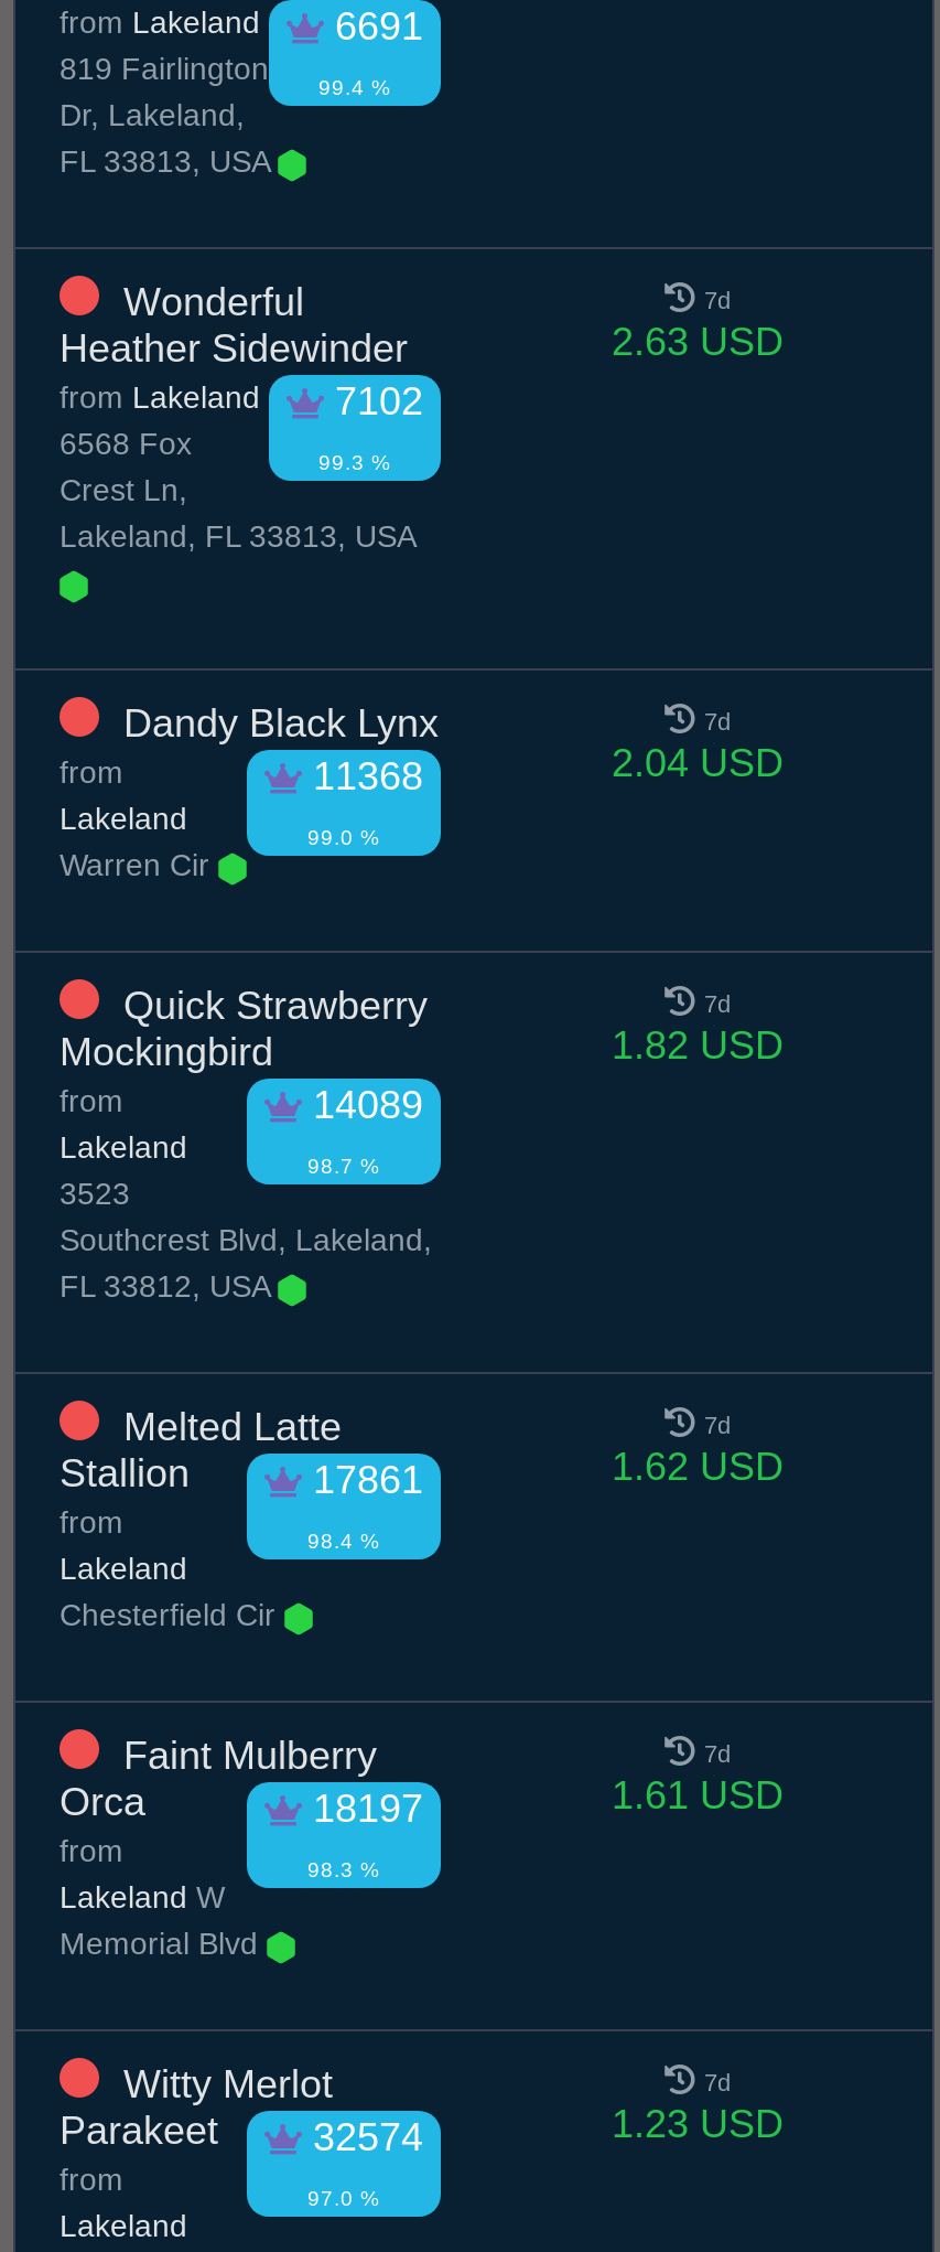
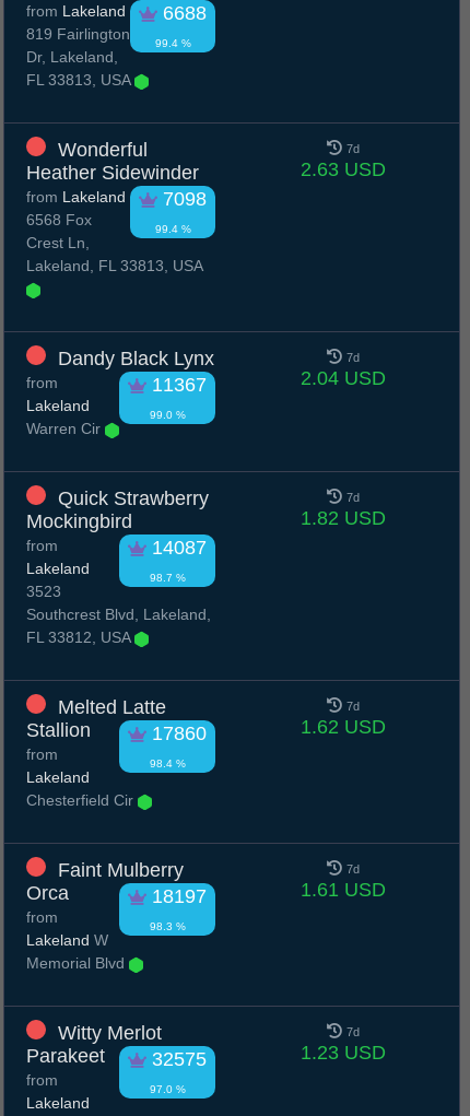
- from Lakeland 6691
+ from Lakeland 6688

- from Lakeland 7102
+ from Lakeland 7098

- 99.3 %
+ 99.4 %

- 11368
+ 11367

- 14089
+ 14087

- 17861
+ 17860

- Parakeet 32574
+ Parakeet 32575
